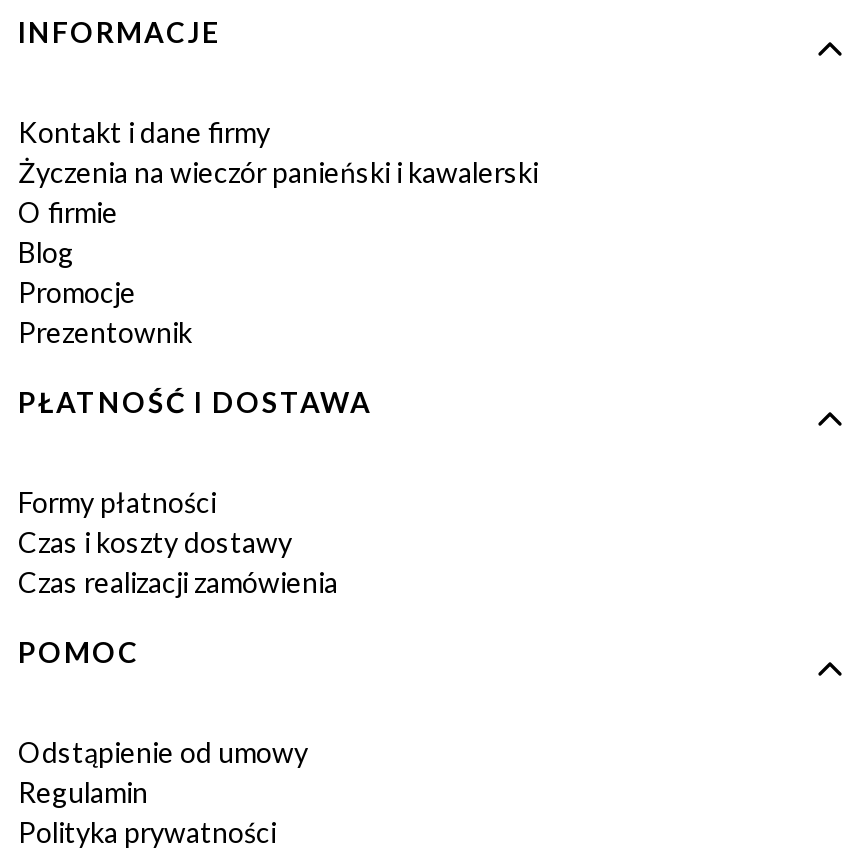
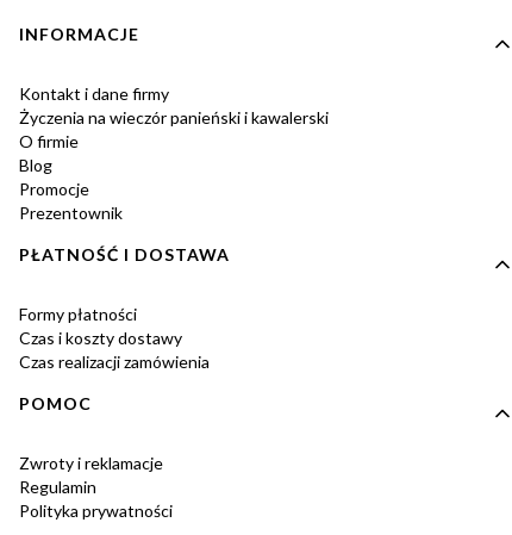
- Odstąpienie od umowy
+ Zwroty i reklamacje
